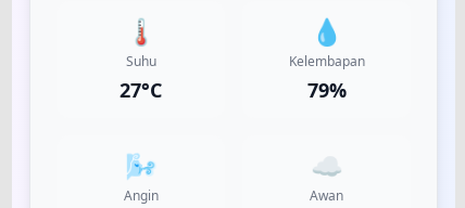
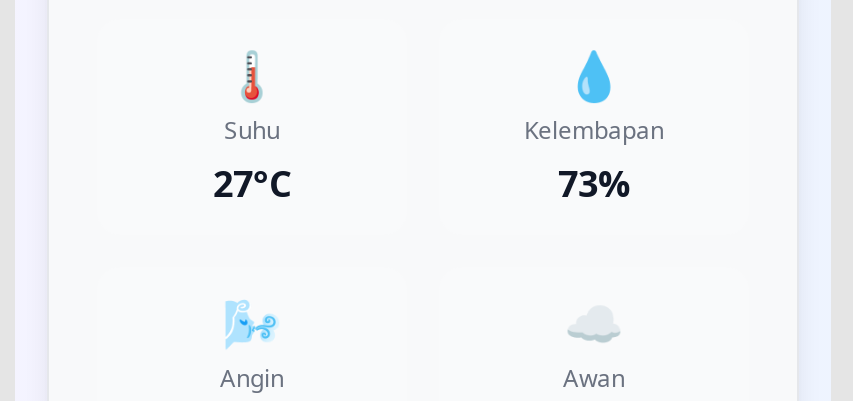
- 79%
+ 73%
